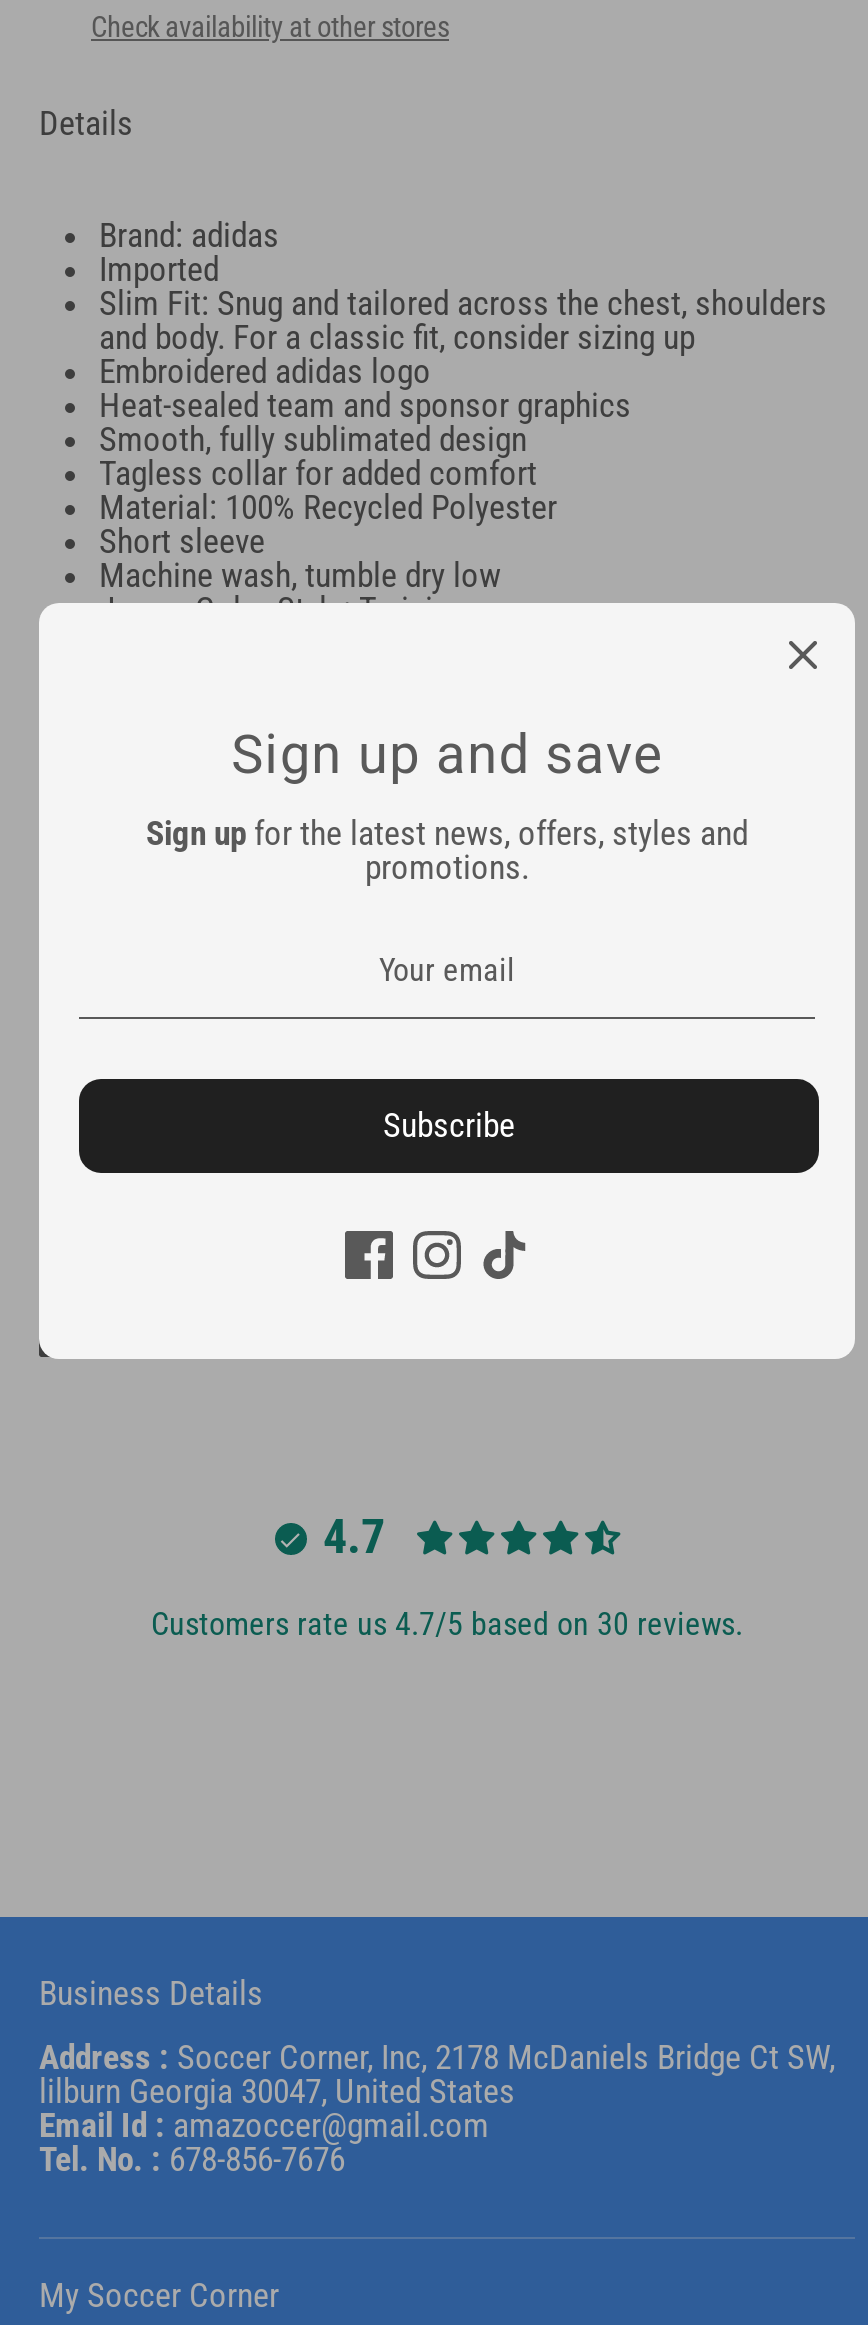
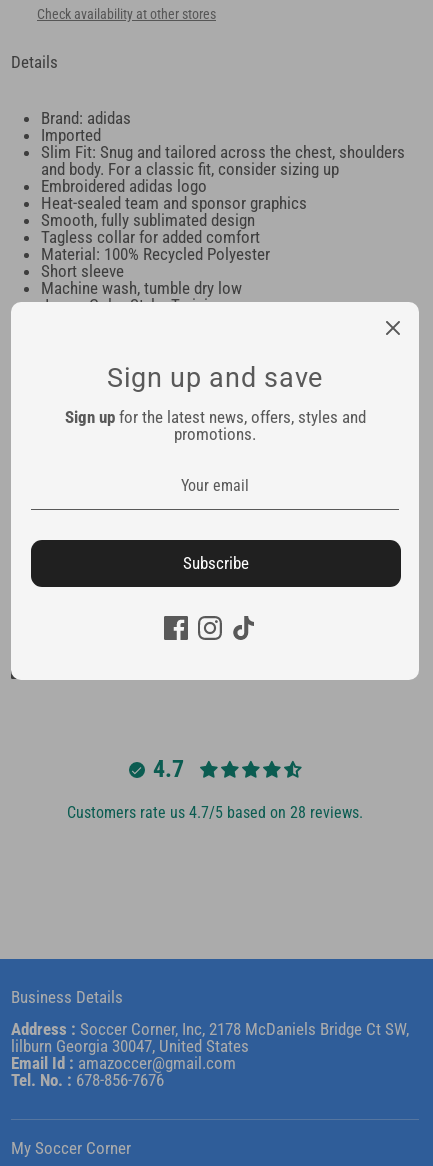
- Customers rate us 4.7/5 based on 30 reviews.
+ Customers rate us 4.7/5 based on 28 reviews.
